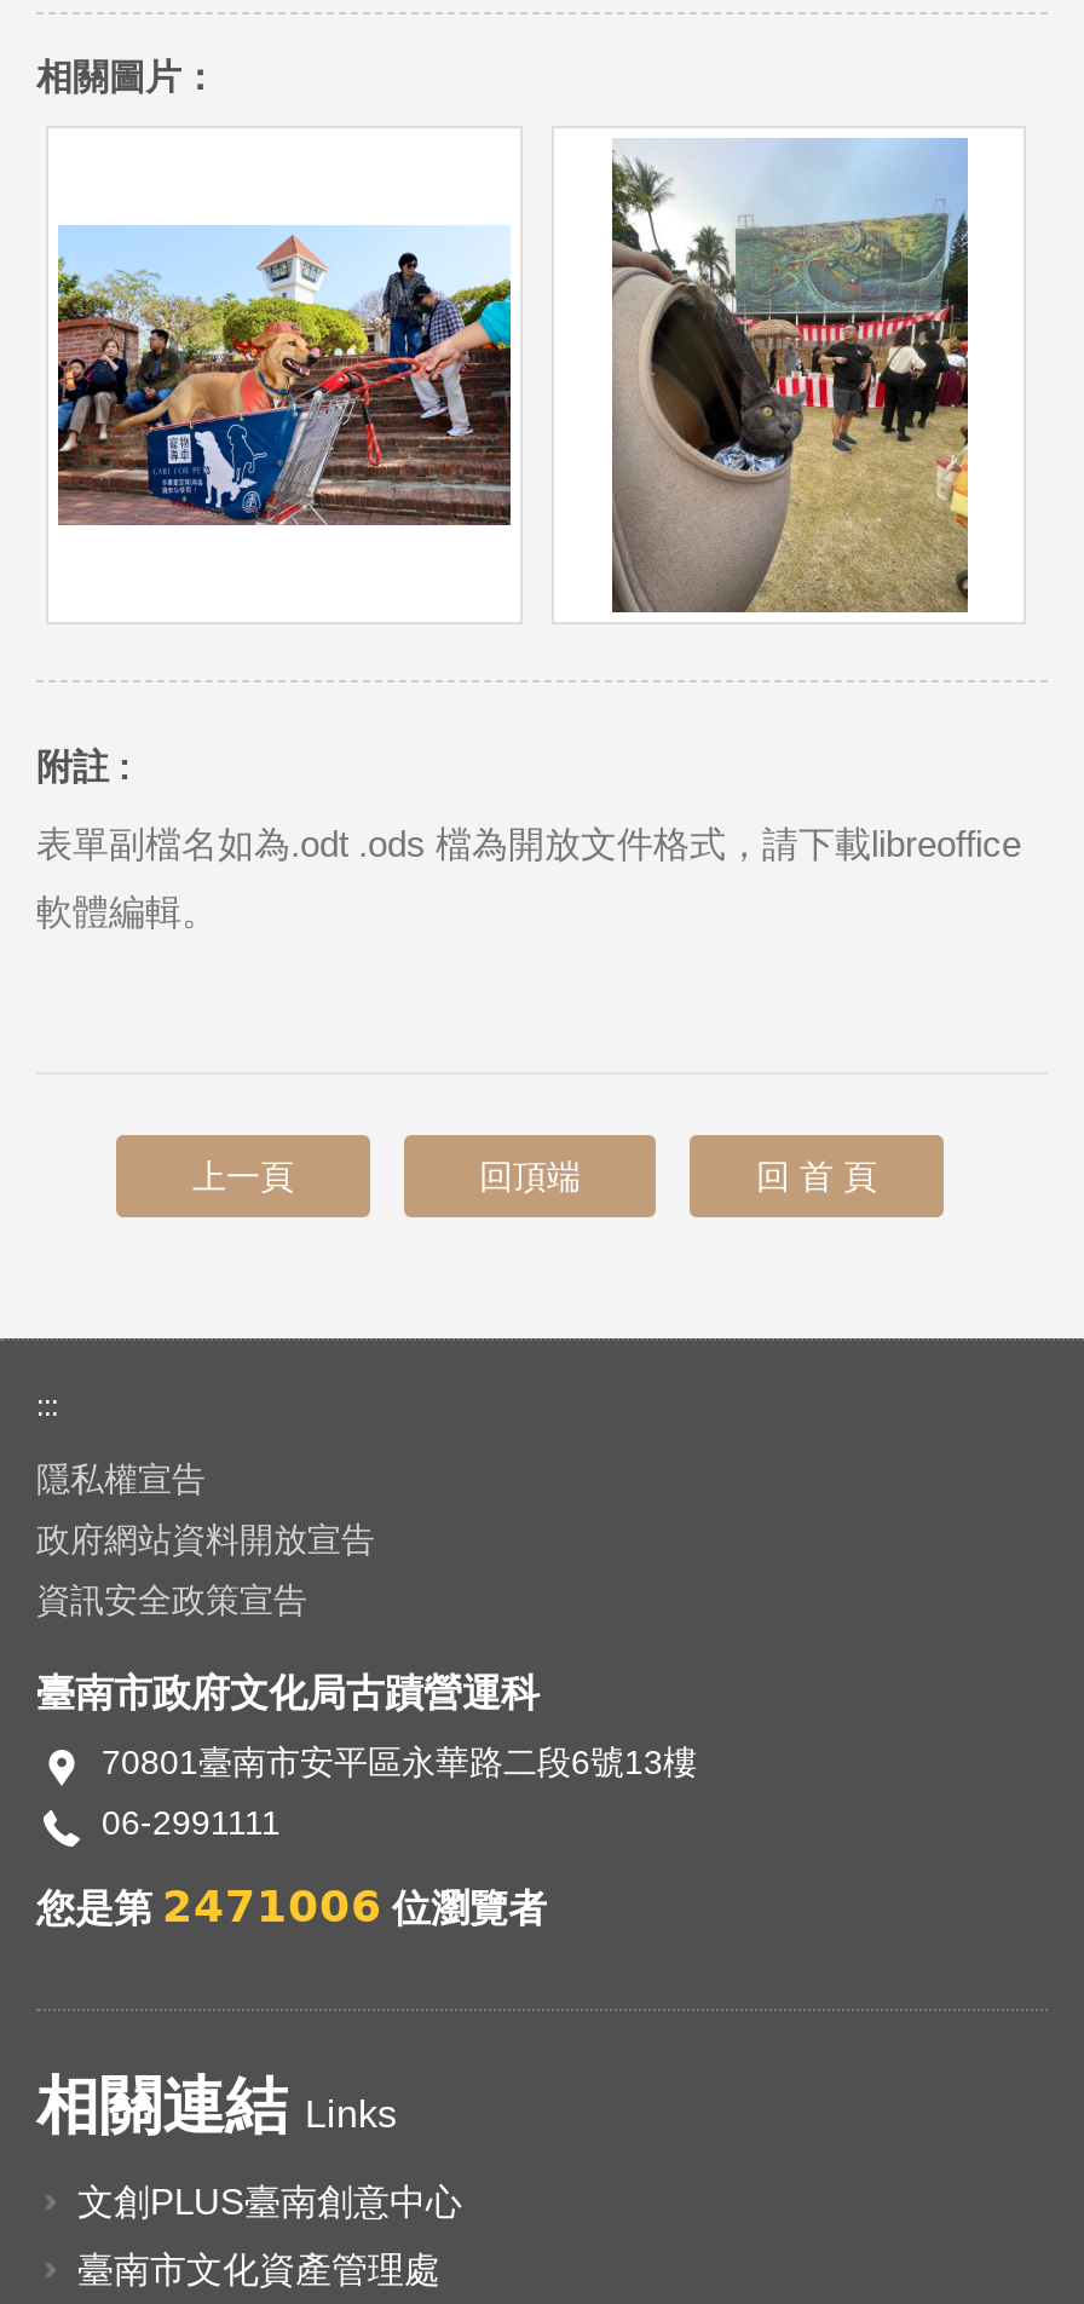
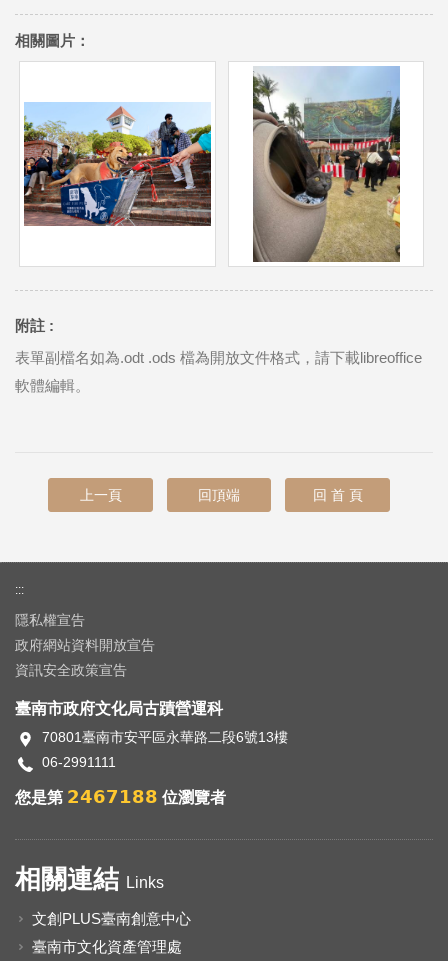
- 您是第2471006位瀏覽者
+ 您是第2467188位瀏覽者
